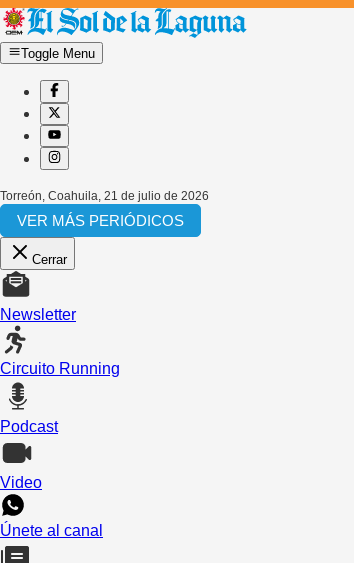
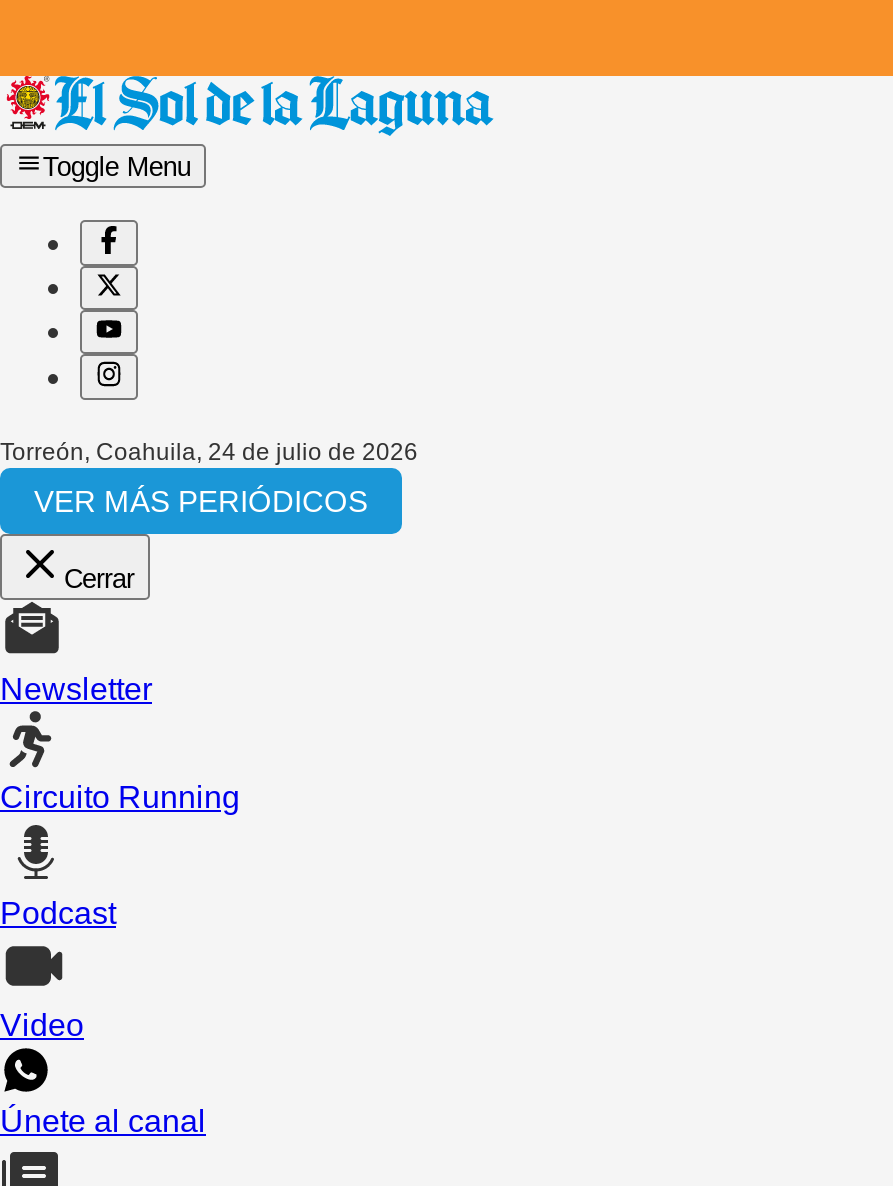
- Torreón, Coahuila, 21 de julio de 2026
+ Torreón, Coahuila, 24 de julio de 2026
